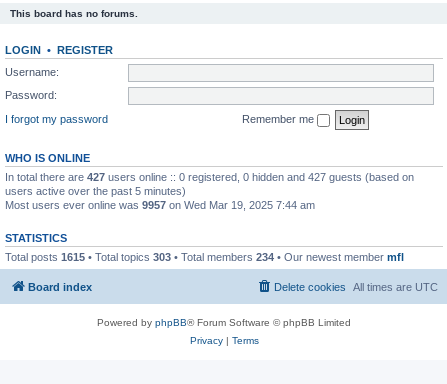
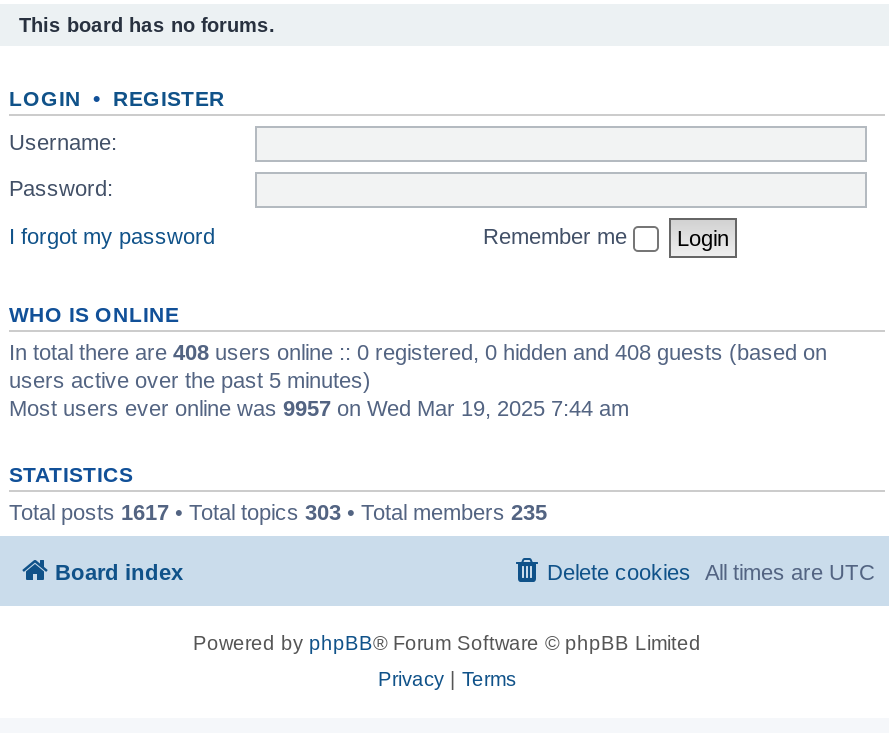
- In total there are 427 users online :: 0 registered, 0 hidden and 427 guests (based on
+ In total there are 408 users online :: 0 registered, 0 hidden and 408 guests (based on

- Total posts 1615 • Total topics 303 • Total members 234 • Our newest member mfl
+ Total posts 1617 • Total topics 303 • Total members 235
